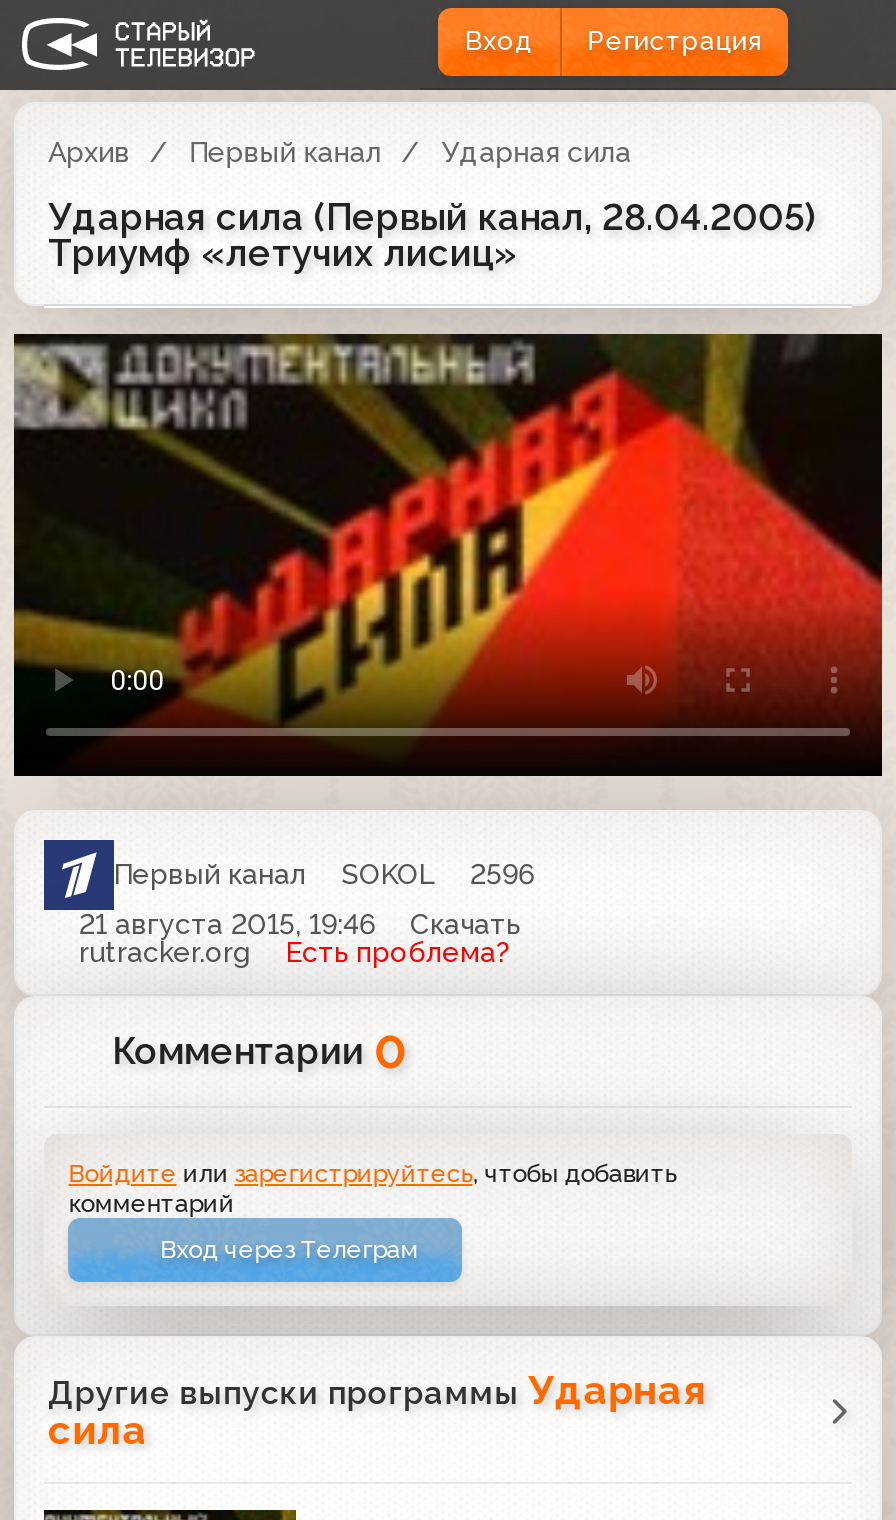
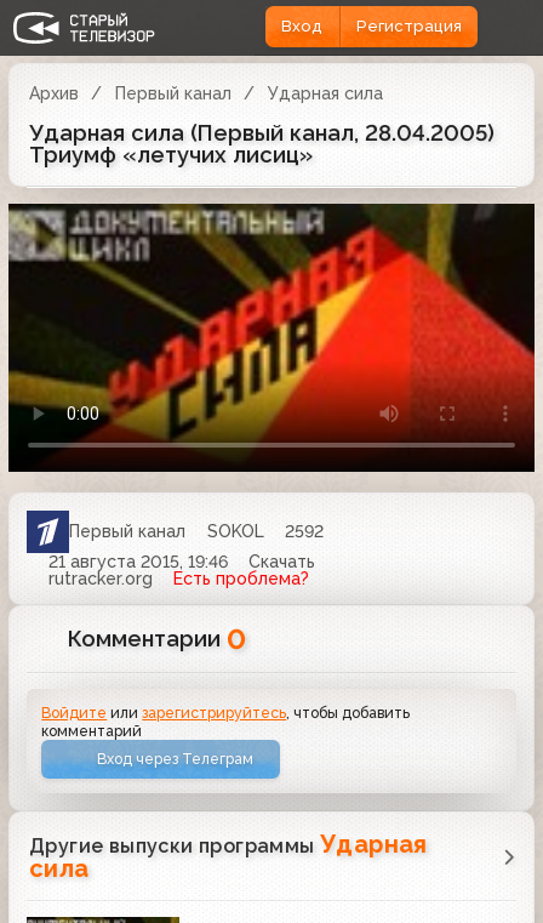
- Первый канал SOKOL 2596
+ Первый канал SOKOL 2592
